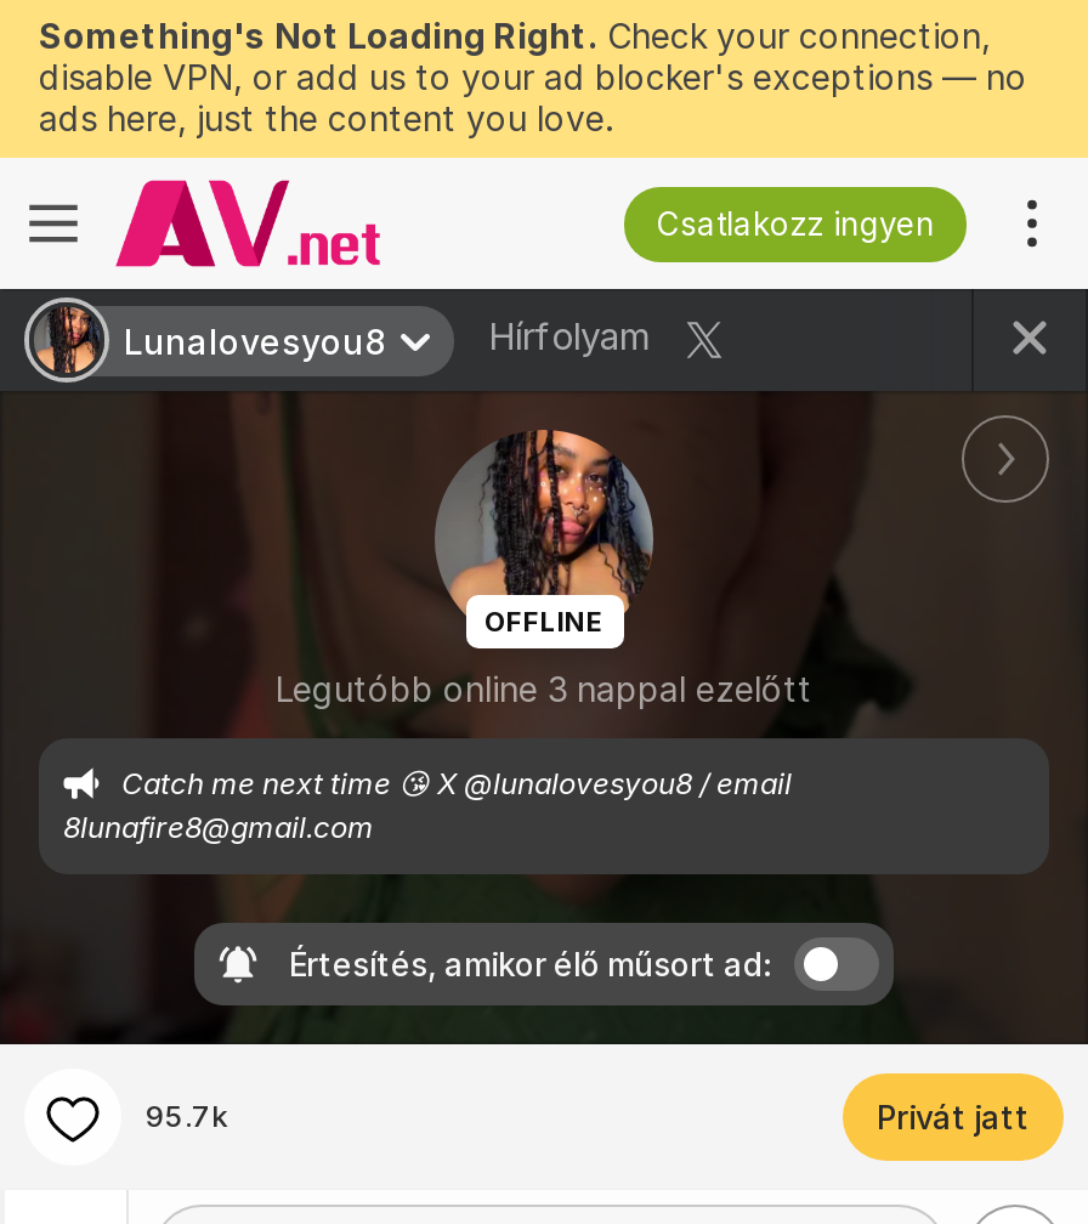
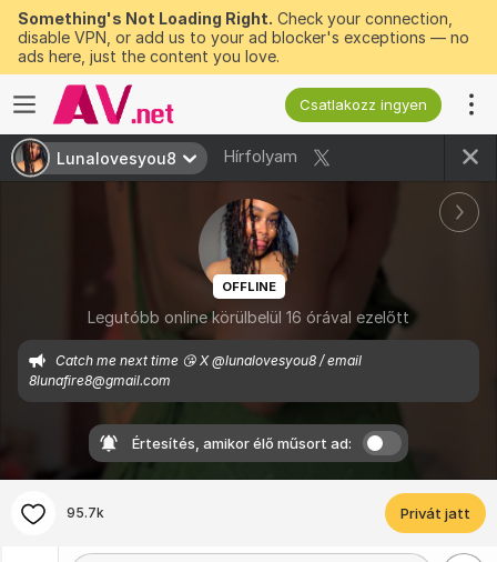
- Legutóbb online 3 nappal ezelőtt
+ Legutóbb online körülbelül 16 órával ezelőtt
